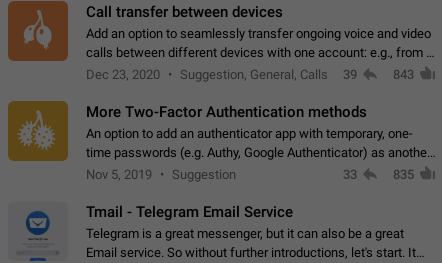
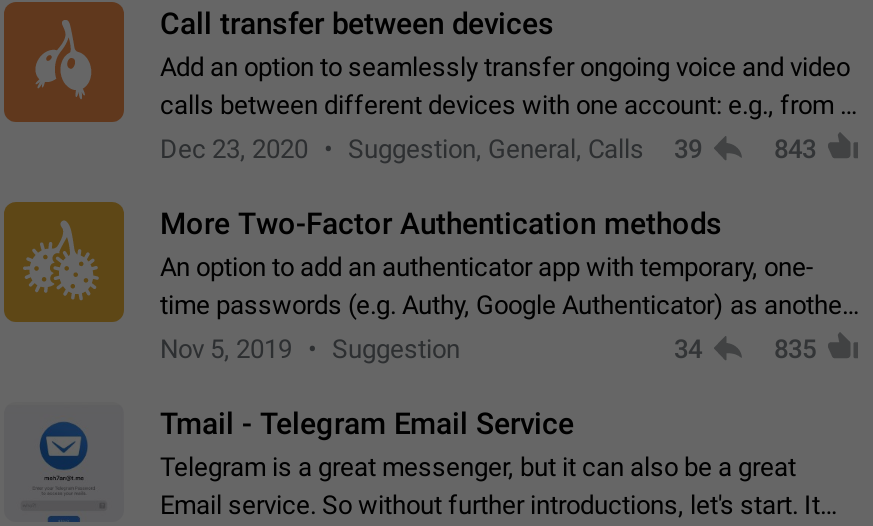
- 33
+ 34
